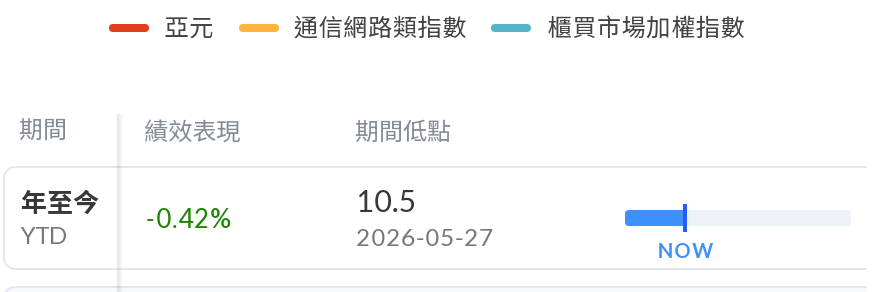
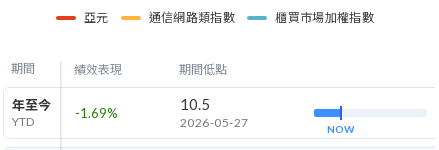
- 年至今 -0.42%
+ 年至今 -1.69%
